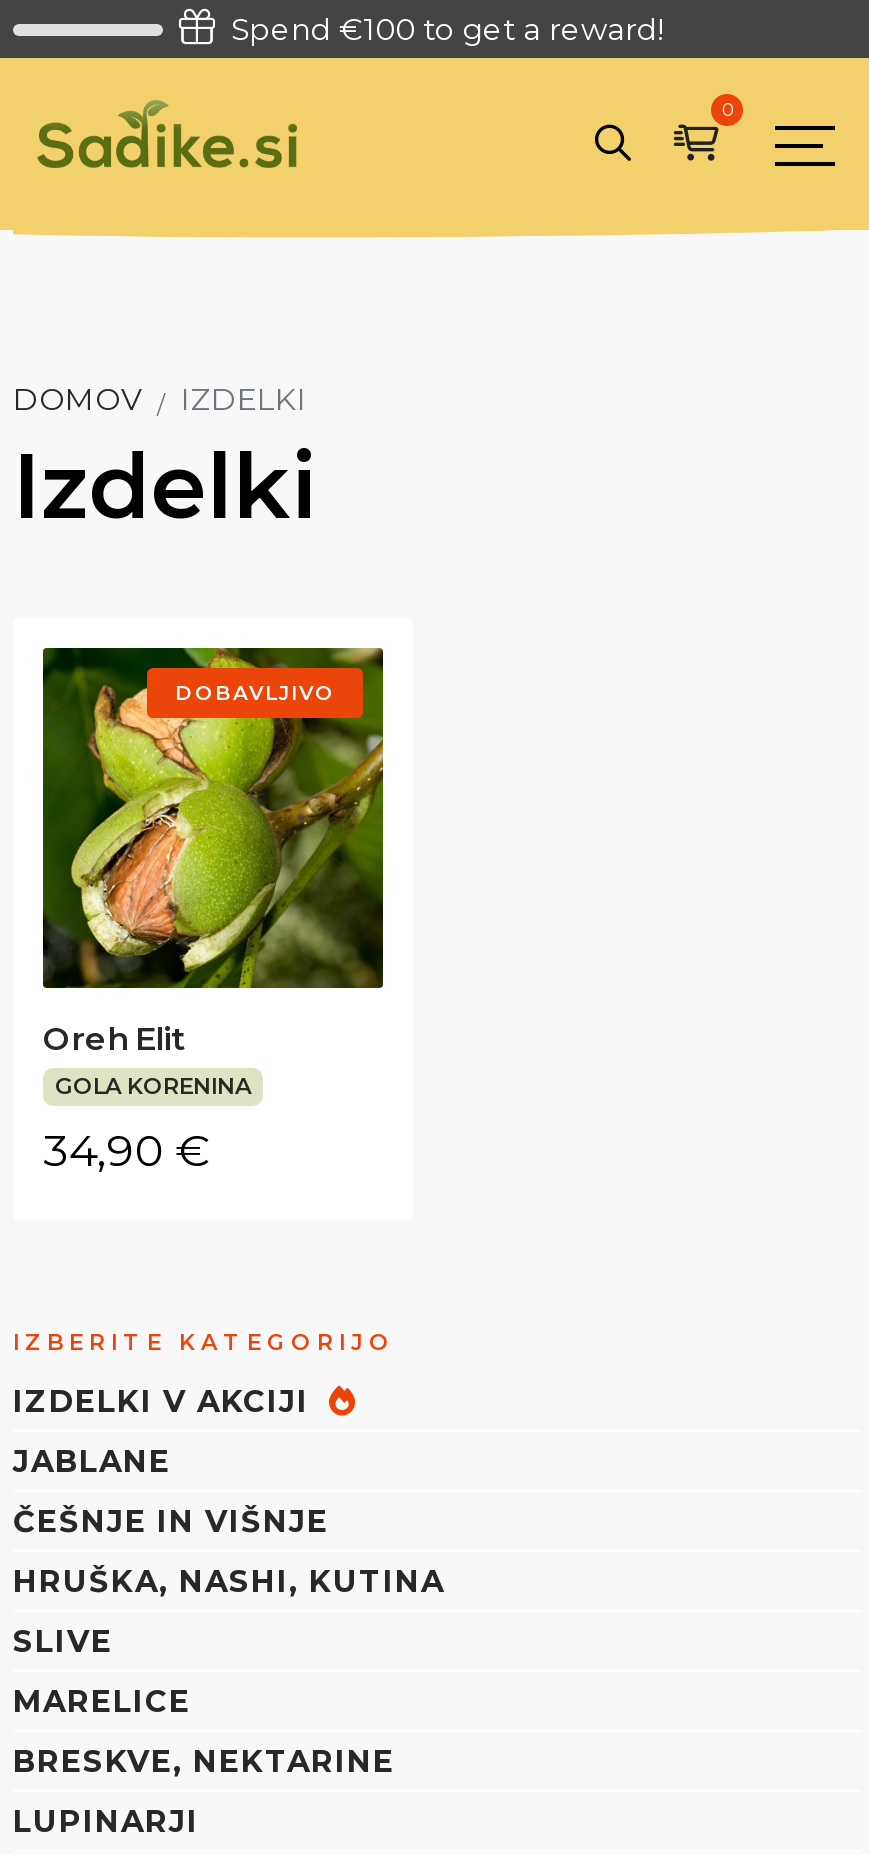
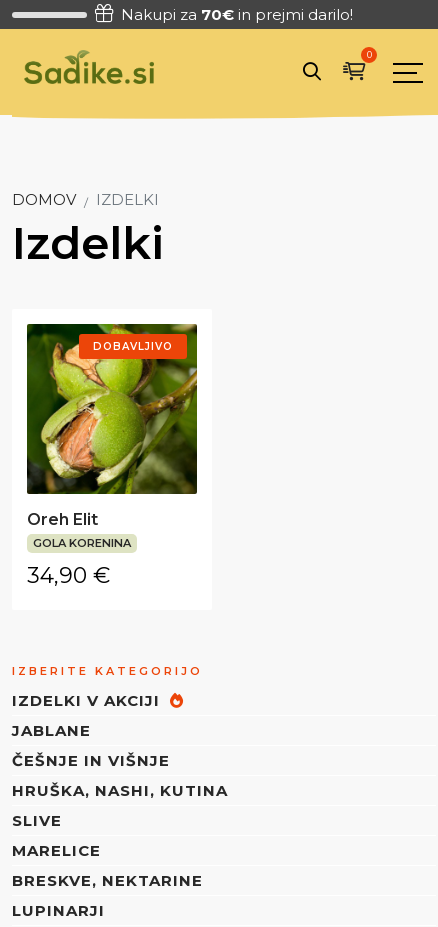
- Spend €100 to get a reward!
+ Nakupi za 70€in prejmi darilo!
